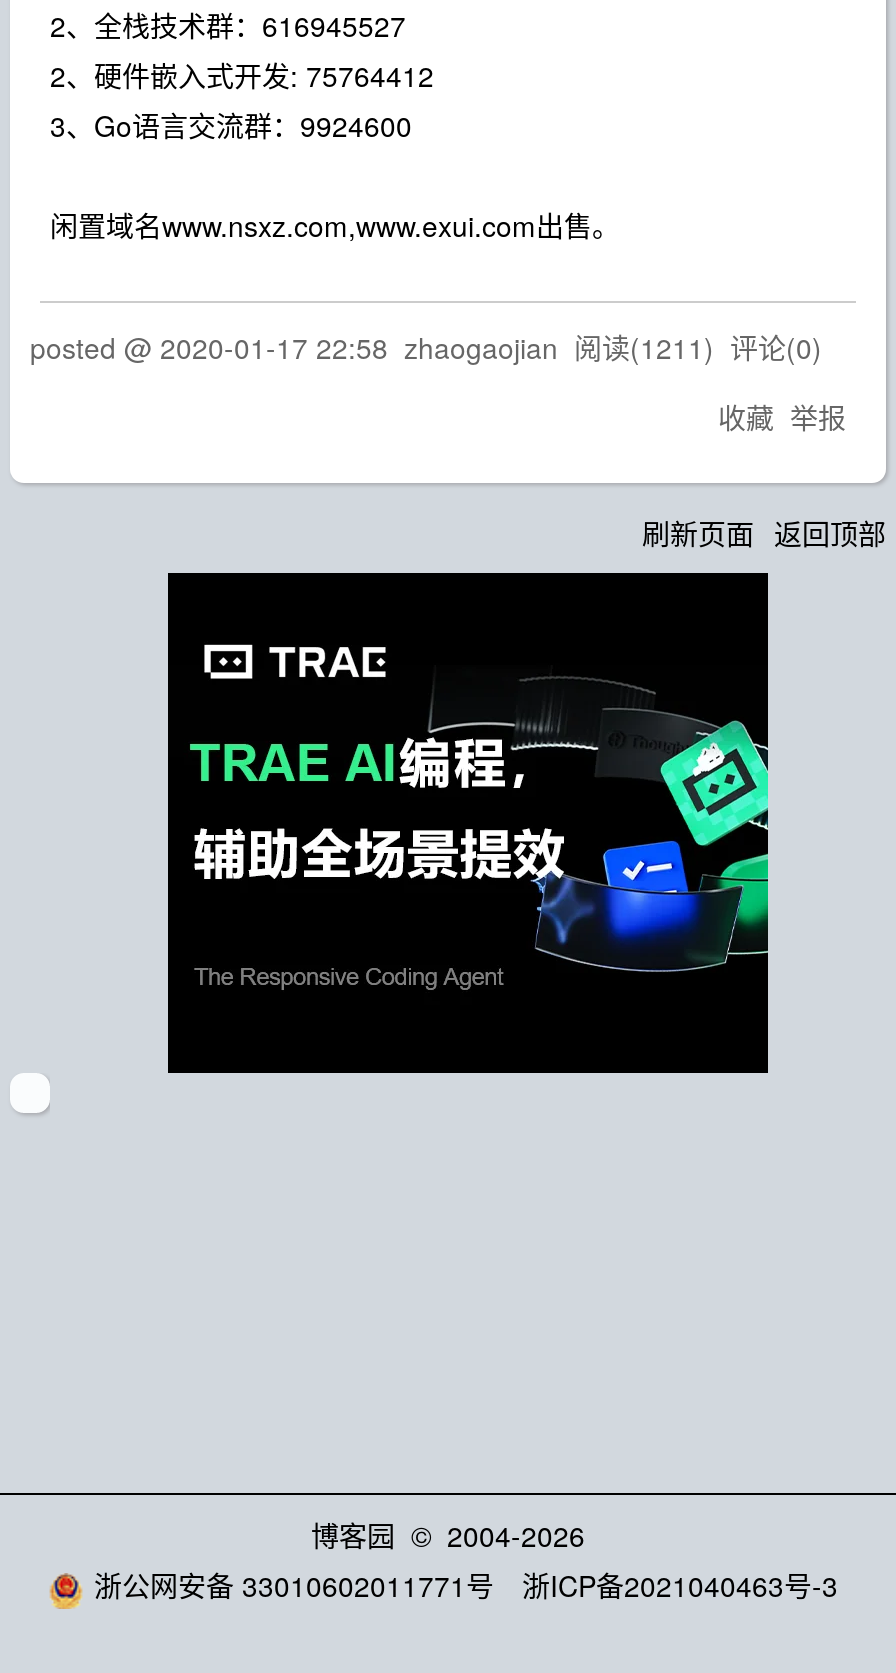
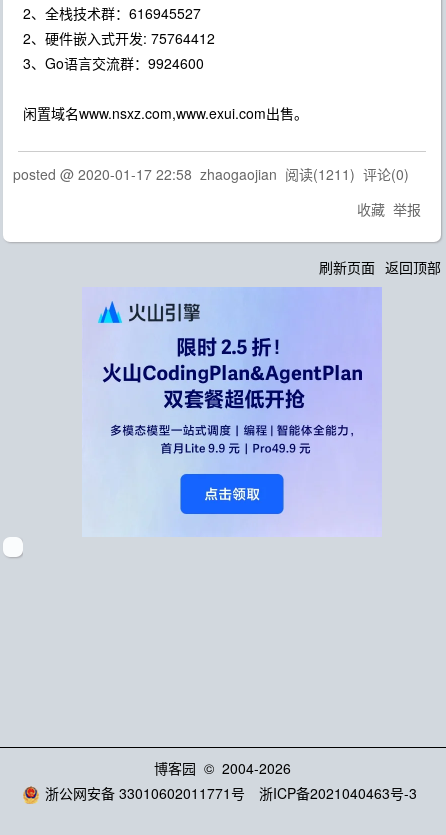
- [image]
+ [image]
